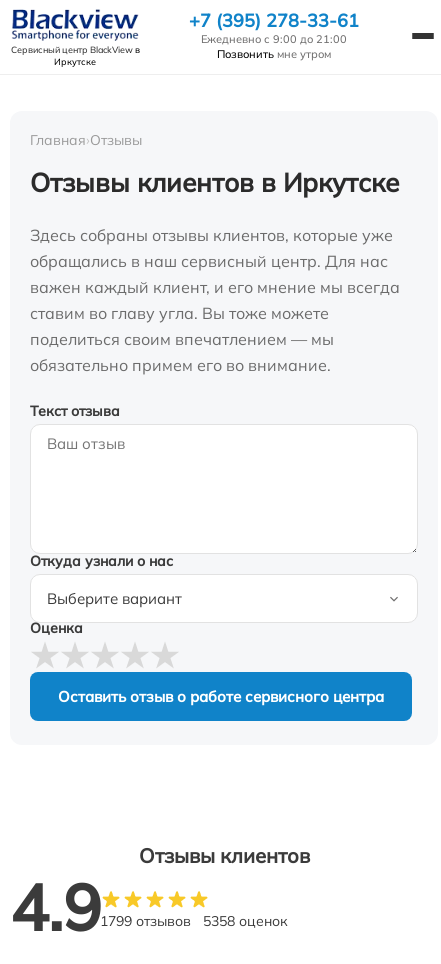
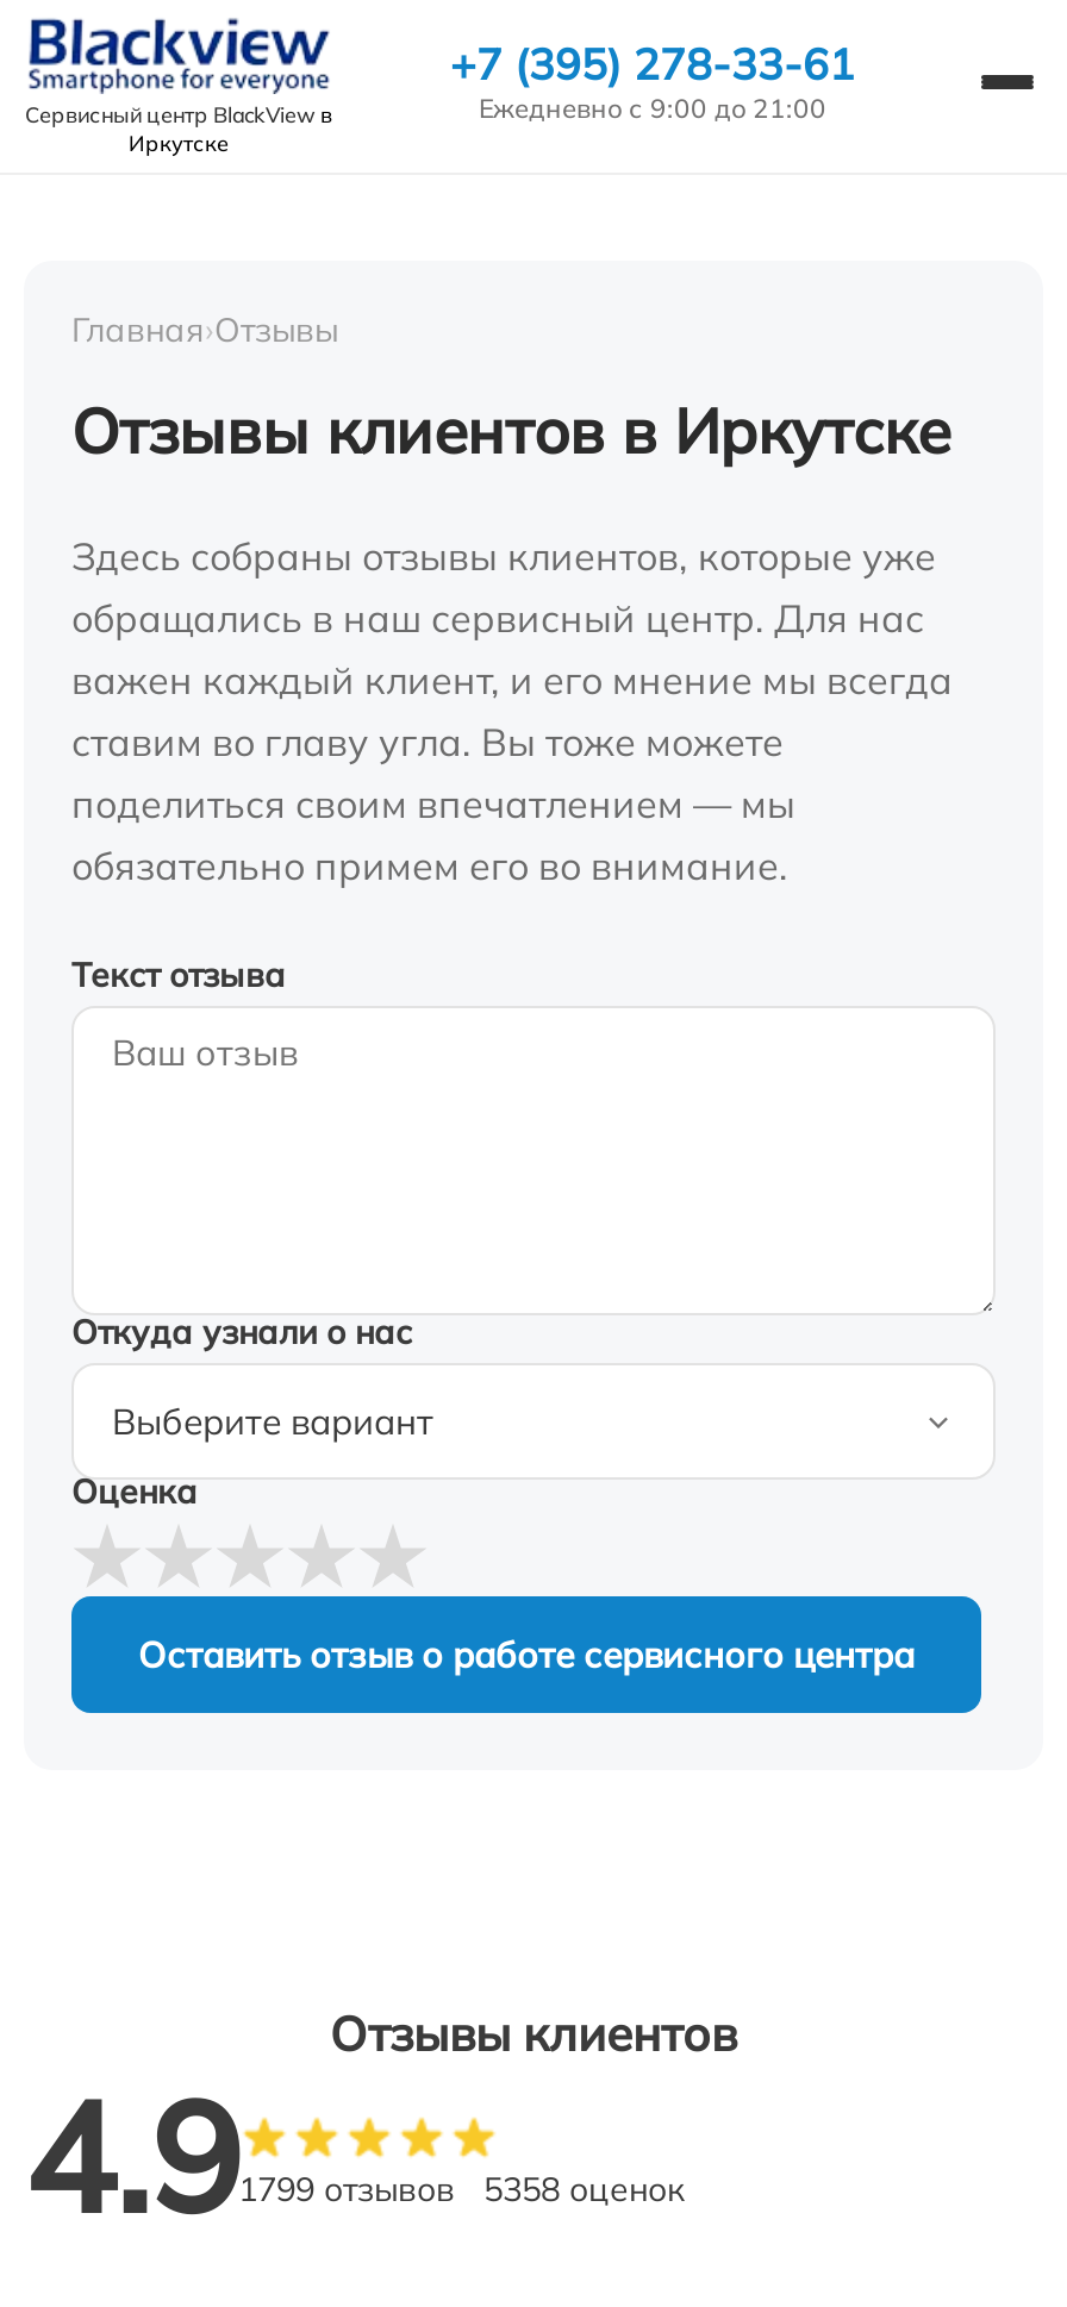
- Позвонить мне утром
